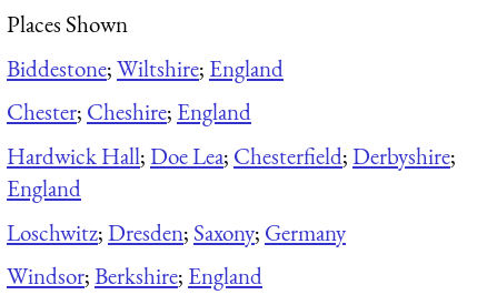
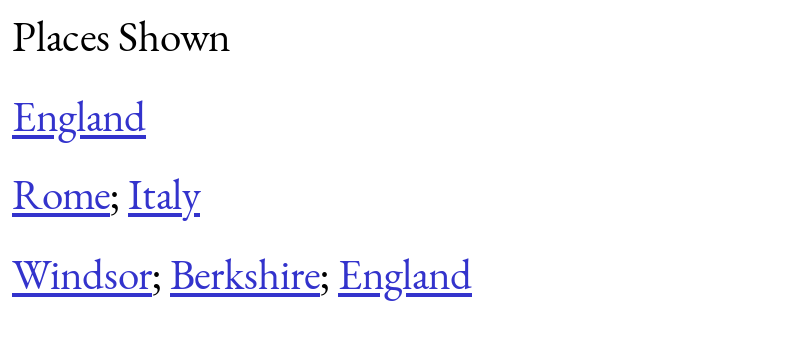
- Biddestone; Wiltshire; England
- Chester; Cheshire; England
- Hardwick Hall; Doe Lea; Chesterfield; Derbyshire;

- Loschwitz; Dresden; Saxony; Germany
+ Rome; Italy
